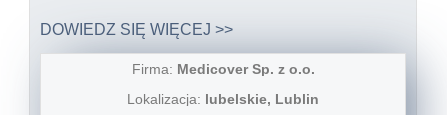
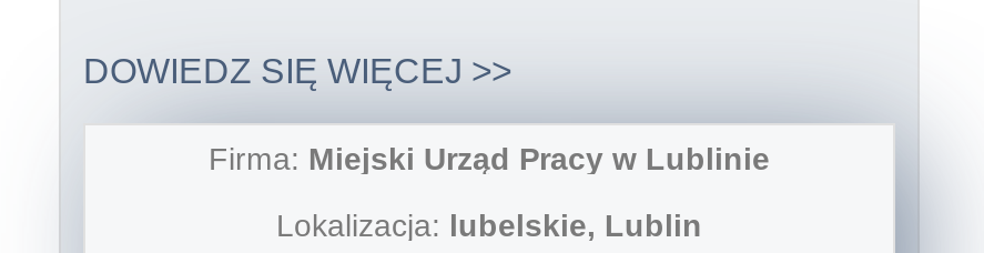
- Firma: Medicover Sp. z o.o.
+ Firma: Miejski Urząd Pracy w Lublinie
